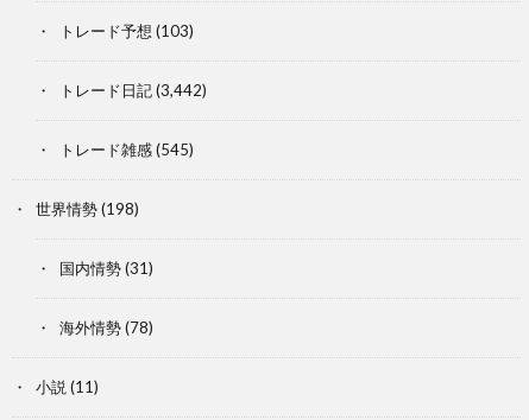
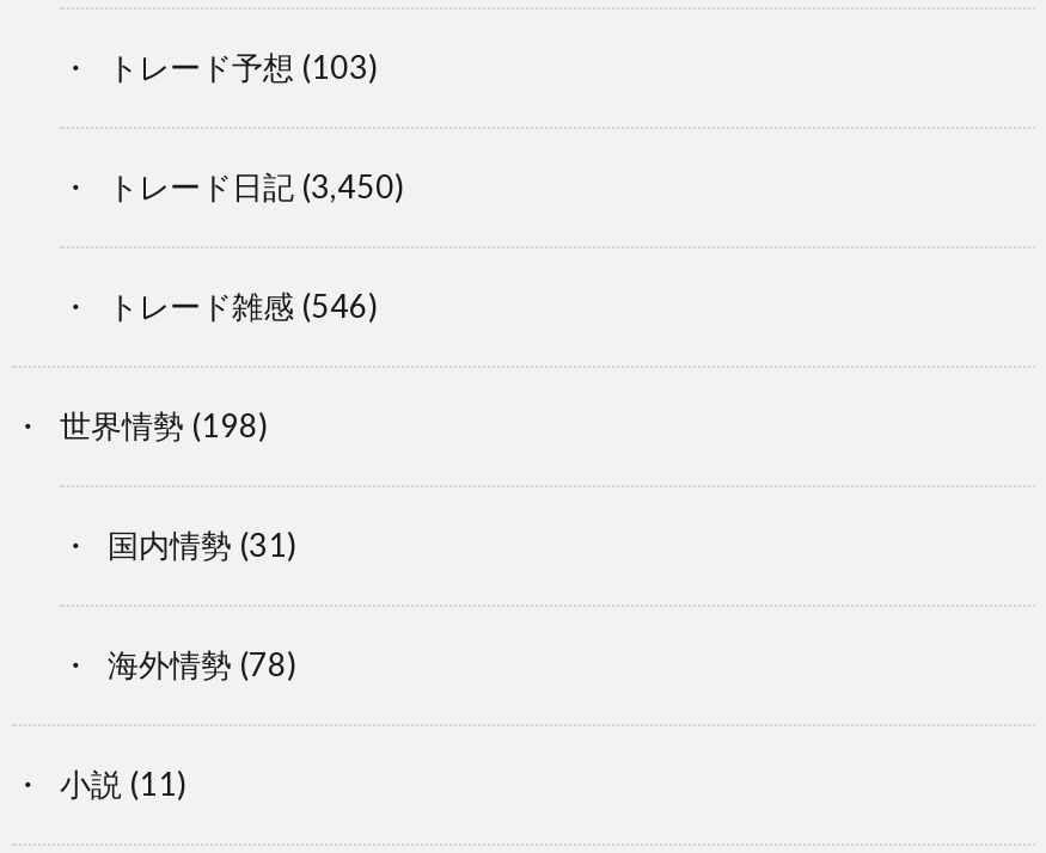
- トレード日記(3,442)
+ トレード日記(3,450)

- トレード雑感(545)
+ トレード雑感(546)
